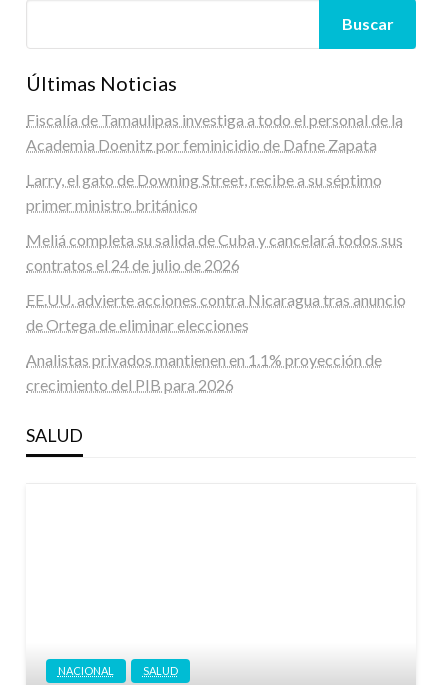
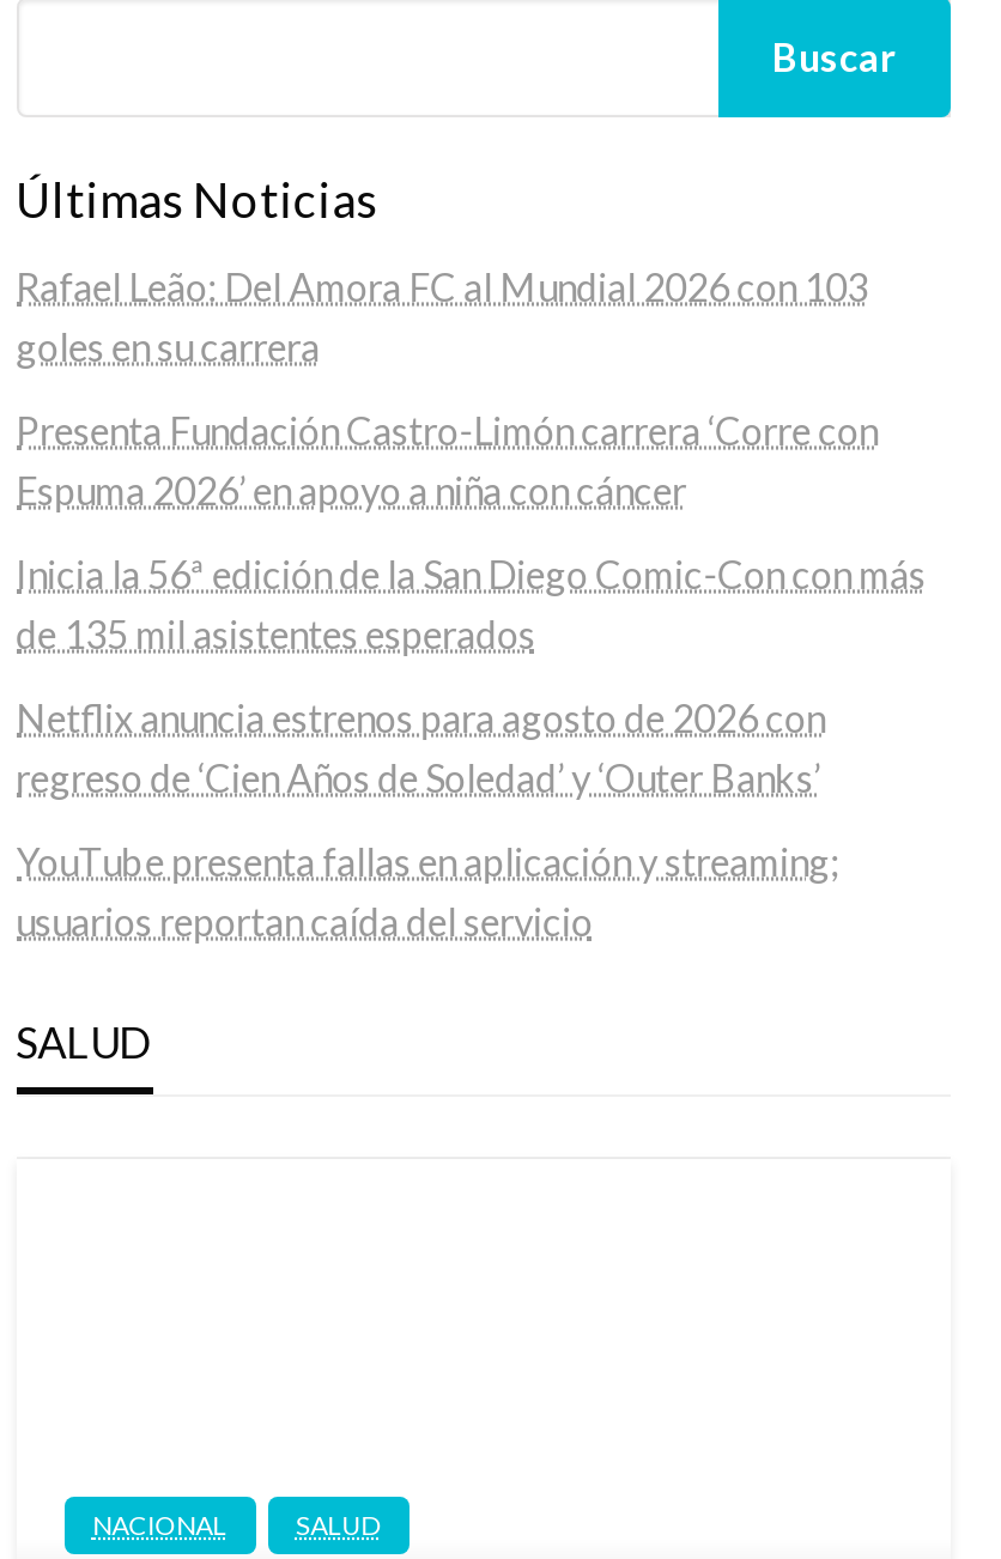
- Fiscalía de Tamaulipas investiga a todo el personal de la
- Academia Doenitz por feminicidio de Dafne Zapata
+ Rafael Leão: Del Amora FC al Mundial 2026 con 103
+ goles en su carrera

- Larry, el gato de Downing Street, recibe a su séptimo
- primer ministro británico
+ Presenta Fundación Castro-Limón carrera ‘Corre con
+ Espuma 2026’ en apoyo a niña con cáncer

- Meliá completa su salida de Cuba y cancelará todos sus
- contratos el 24 de julio de 2026
+ Inicia la 56ª edición de la San Diego Comic-Con con más
+ de 135 mil asistentes esperados

- EE.UU. advierte acciones contra Nicaragua tras anuncio
- de Ortega de eliminar elecciones
+ Netflix anuncia estrenos para agosto de 2026 con
+ regreso de ‘Cien Años de Soledad’ y ‘Outer Banks’

- Analistas privados mantienen en 1.1% proyección de
- crecimiento del PIB para 2026
+ YouTube presenta fallas en aplicación y streaming;
+ usuarios reportan caída del servicio
